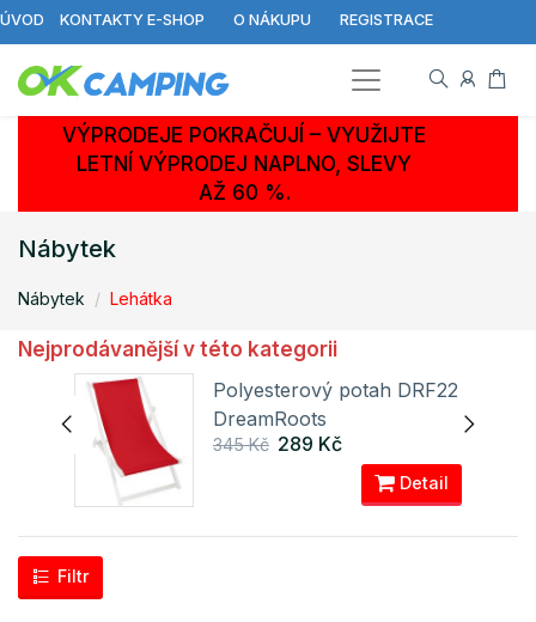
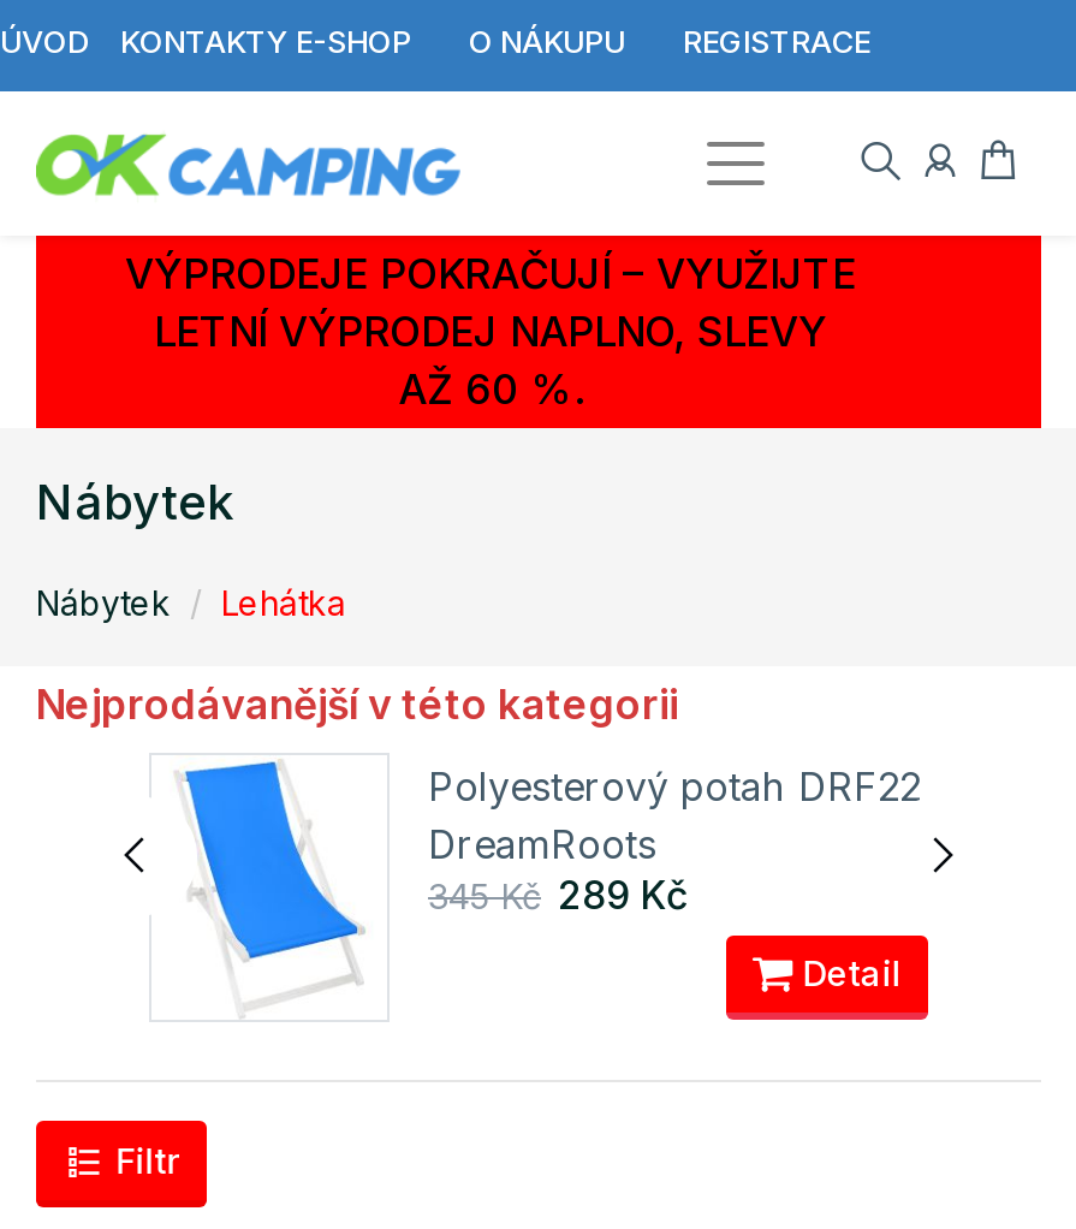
- [image]
+ [image]
